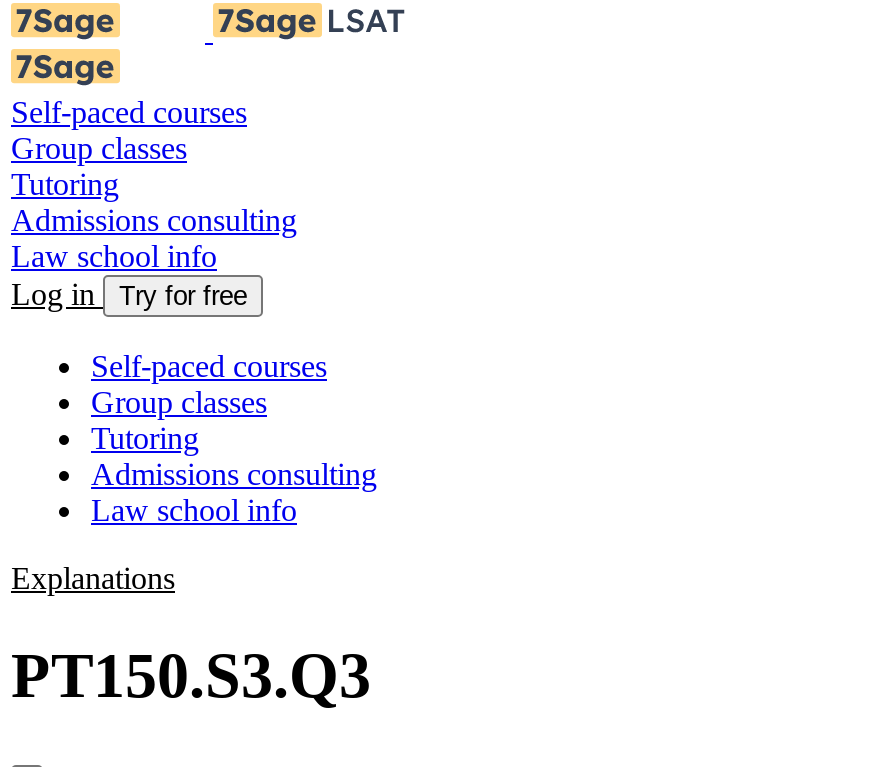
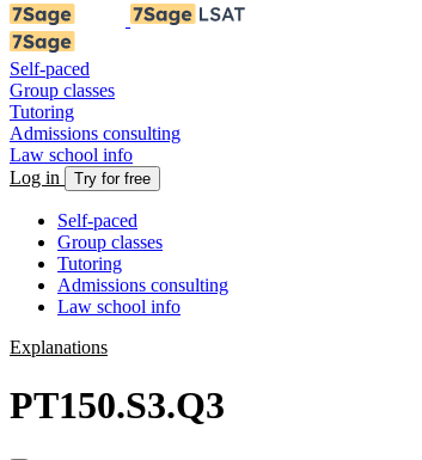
- Self-paced courses
+ Self-paced

- Self-paced courses
+ Self-paced
